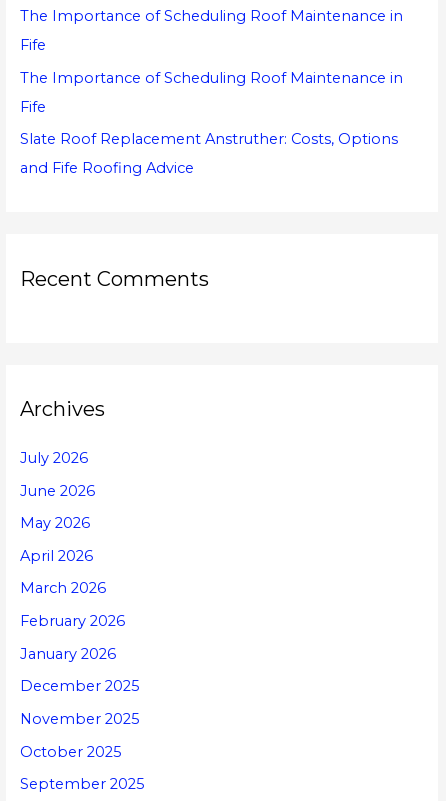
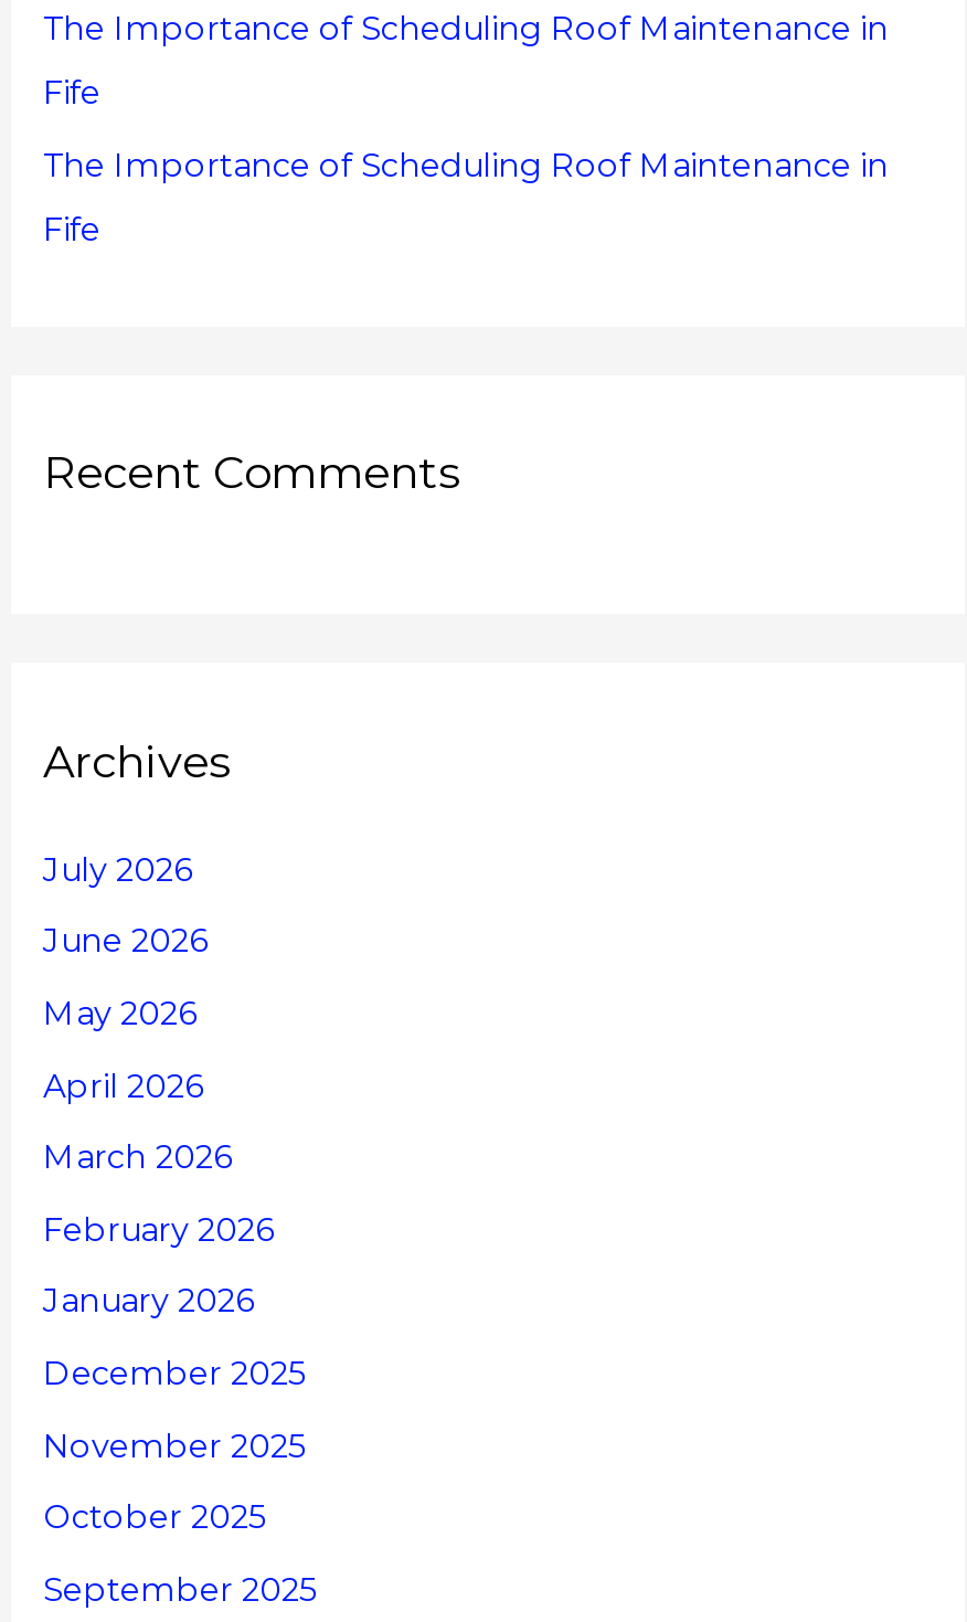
- Slate Roof Replacement Anstruther: Costs, Options
- and Fife Roofing Advice
